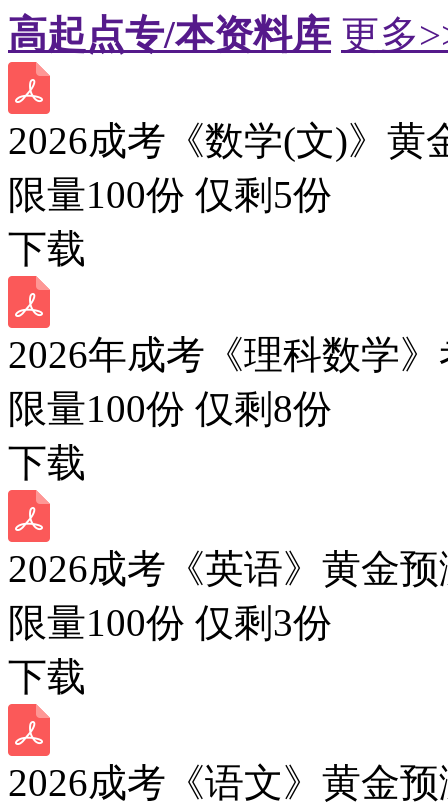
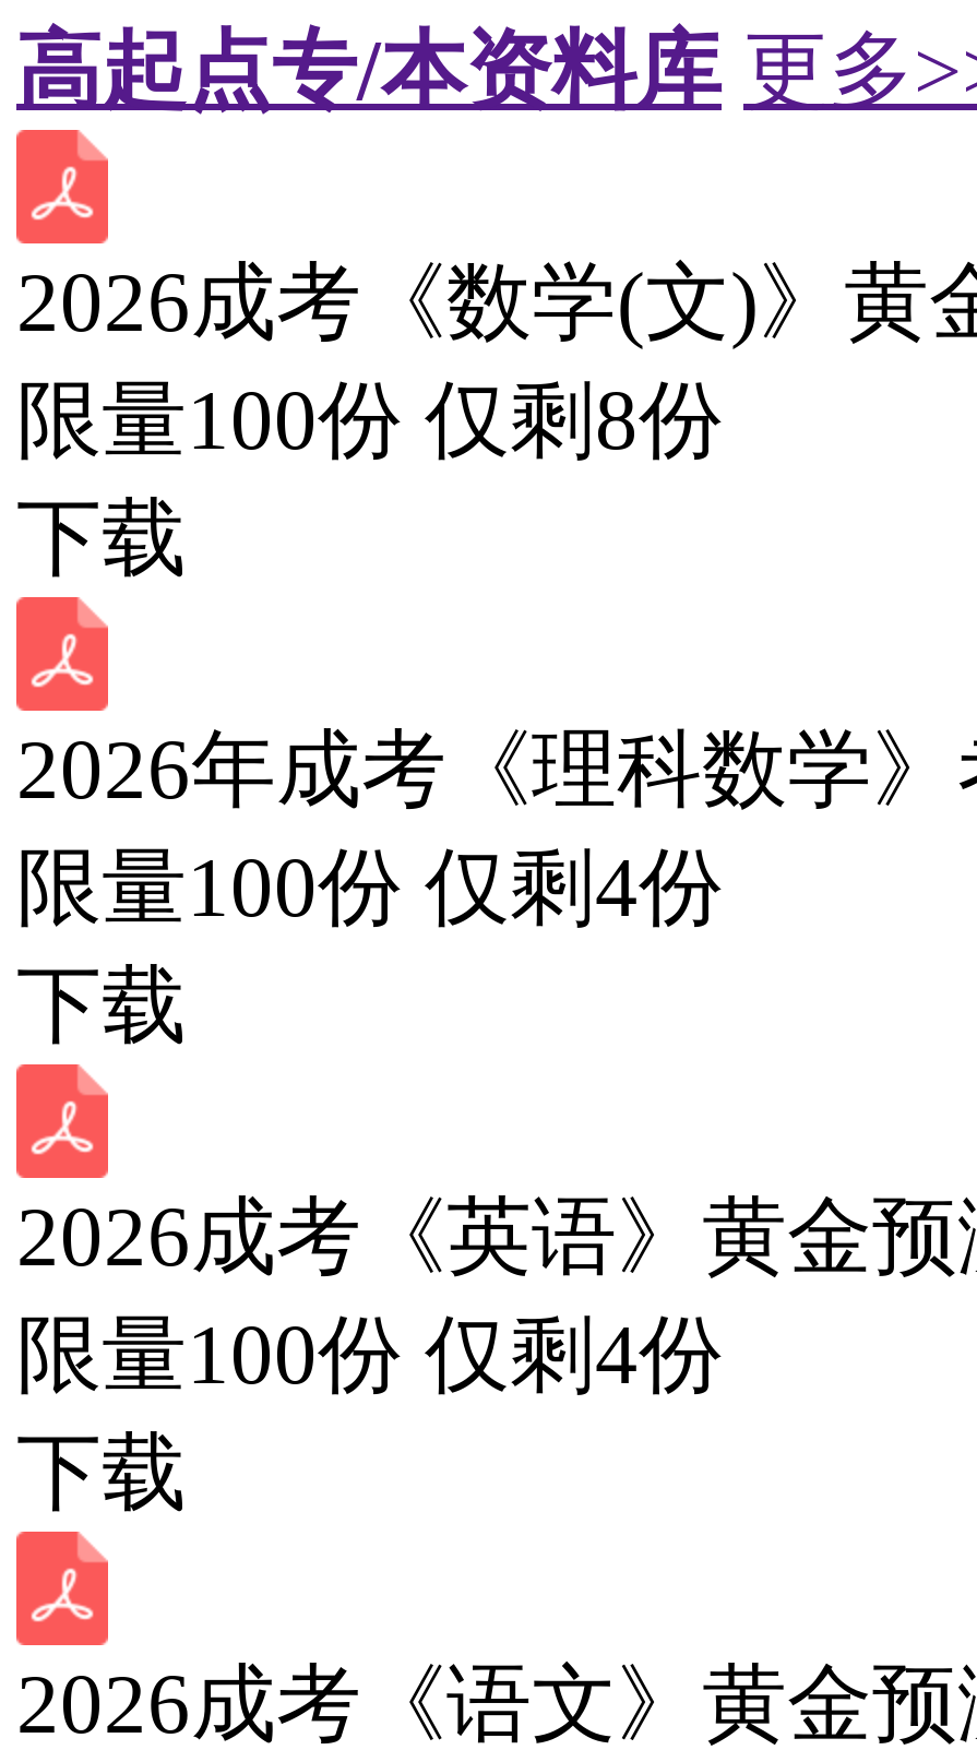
- 限量100份 仅剩5份

+ 限量100份 仅剩4份

moved up: 限量100份 仅剩8份

- 限量100份 仅剩3份
+ 限量100份 仅剩4份
